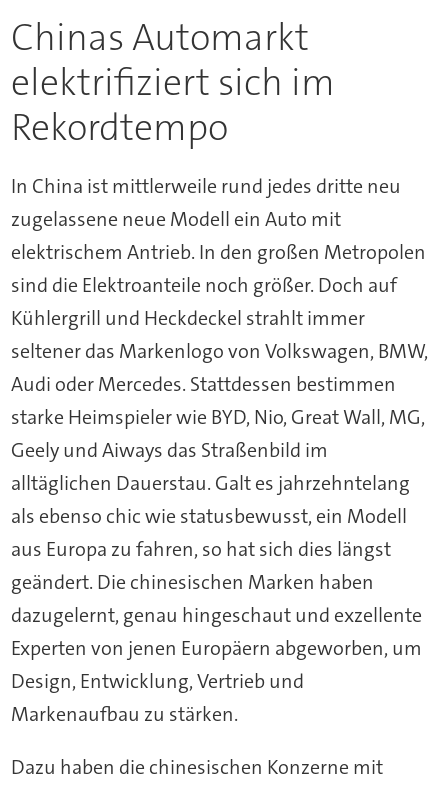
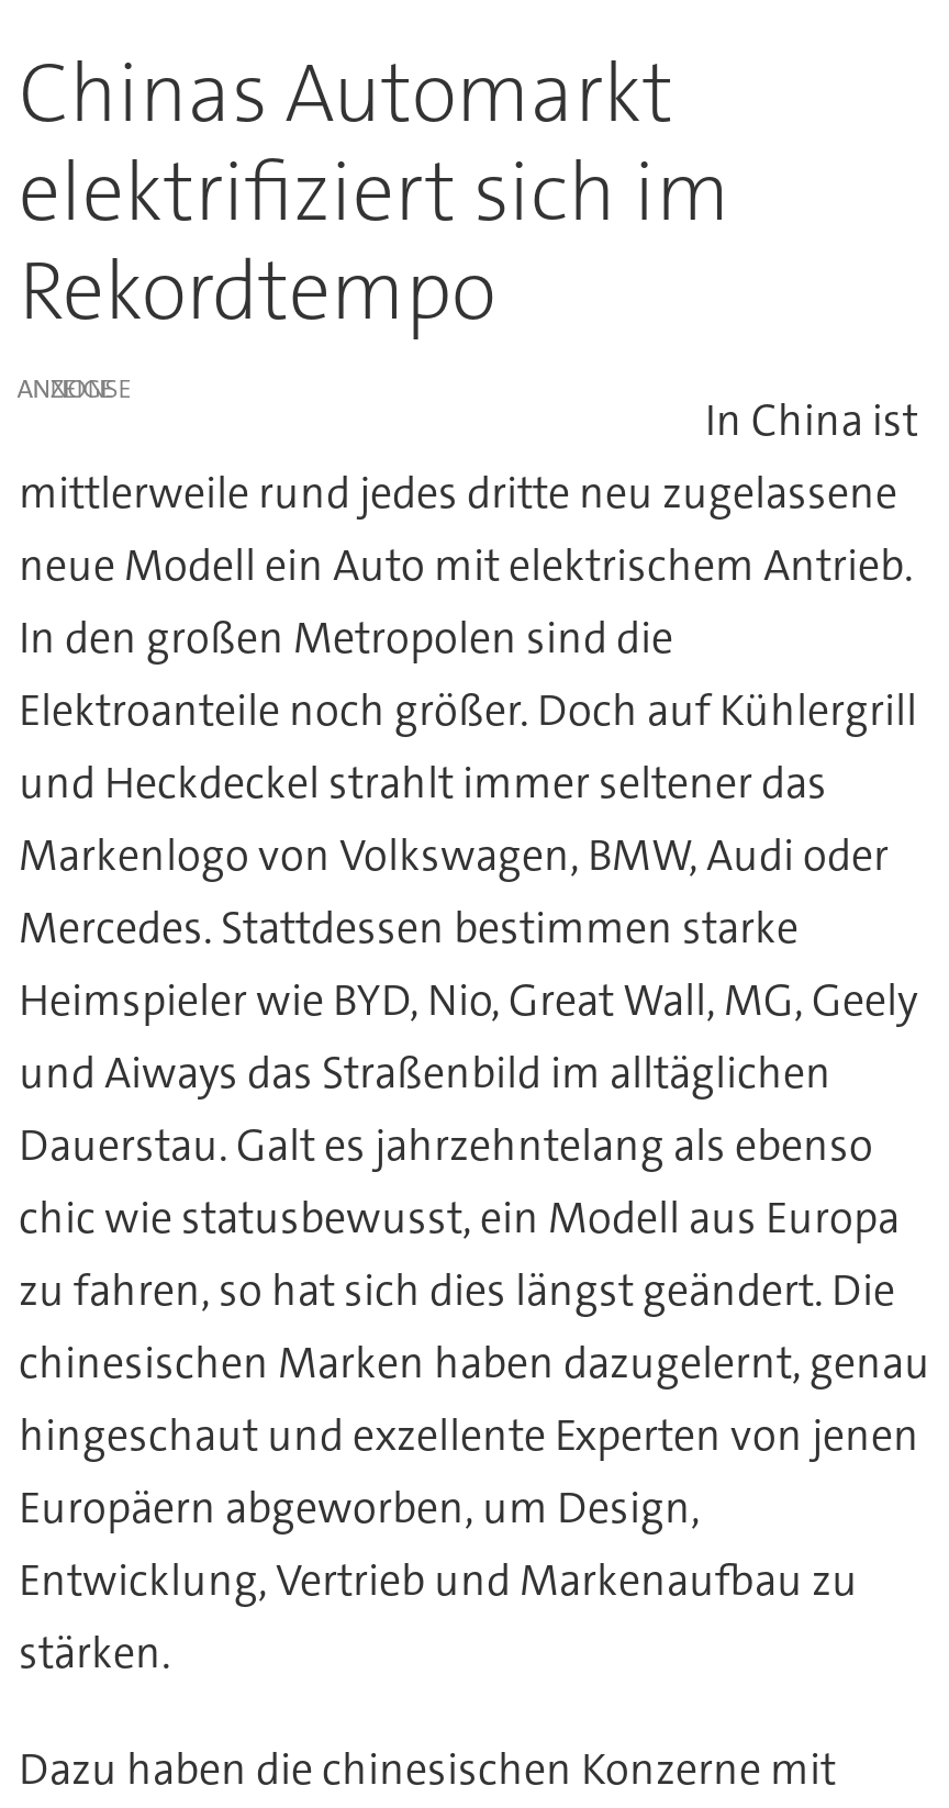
- In China ist mittlerweile rund jedes dritte neu
- zugelassene neue Modell ein Auto mit
- elektrischem Antrieb. In den großen Metropolen
- sind die Elektroanteile noch größer. Doch auf
- Kühlergrill und Heckdeckel strahlt immer
- seltener das Markenlogo von Volkswagen, BMW,
- Audi oder Mercedes. Stattdessen bestimmen
- starke Heimspieler wie BYD, Nio, Great Wall, MG,
- Geely und Aiways das Straßenbild im
- alltäglichen Dauerstau. Galt es jahrzehntelang
- als ebenso chic wie statusbewusst, ein Modell
- aus Europa zu fahren, so hat sich dies längst
- geändert. Die chinesischen Marken haben
- dazugelernt, genau hingeschaut und exzellente
- Experten von jenen Europäern abgeworben, um
- Design, Entwicklung, Vertrieb und
- Markenaufbau zu stärken.
+ ANZEIGE
+ In China ist
+ mittlerweile rund jedes dritte neu zugelassene
+ neue Modell ein Auto mit elektrischem Antrieb.
+ In den großen Metropolen sind die
+ Elektroanteile noch größer. Doch auf Kühlergrill
+ und Heckdeckel strahlt immer seltener das
+ Markenlogo von Volkswagen, BMW, Audi oder
+ Mercedes. Stattdessen bestimmen starke
+ Heimspieler wie BYD, Nio, Great Wall, MG, Geely
+ und Aiways das Straßenbild im alltäglichen
+ Dauerstau. Galt es jahrzehntelang als ebenso
+ chic wie statusbewusst, ein Modell aus Europa
+ zu fahren, so hat sich dies längst geändert. Die
+ chinesischen Marken haben dazugelernt, genau
+ hingeschaut und exzellente Experten von jenen
+ Europäern abgeworben, um Design,
+ Entwicklung, Vertrieb und Markenaufbau zu
+ stärken.
